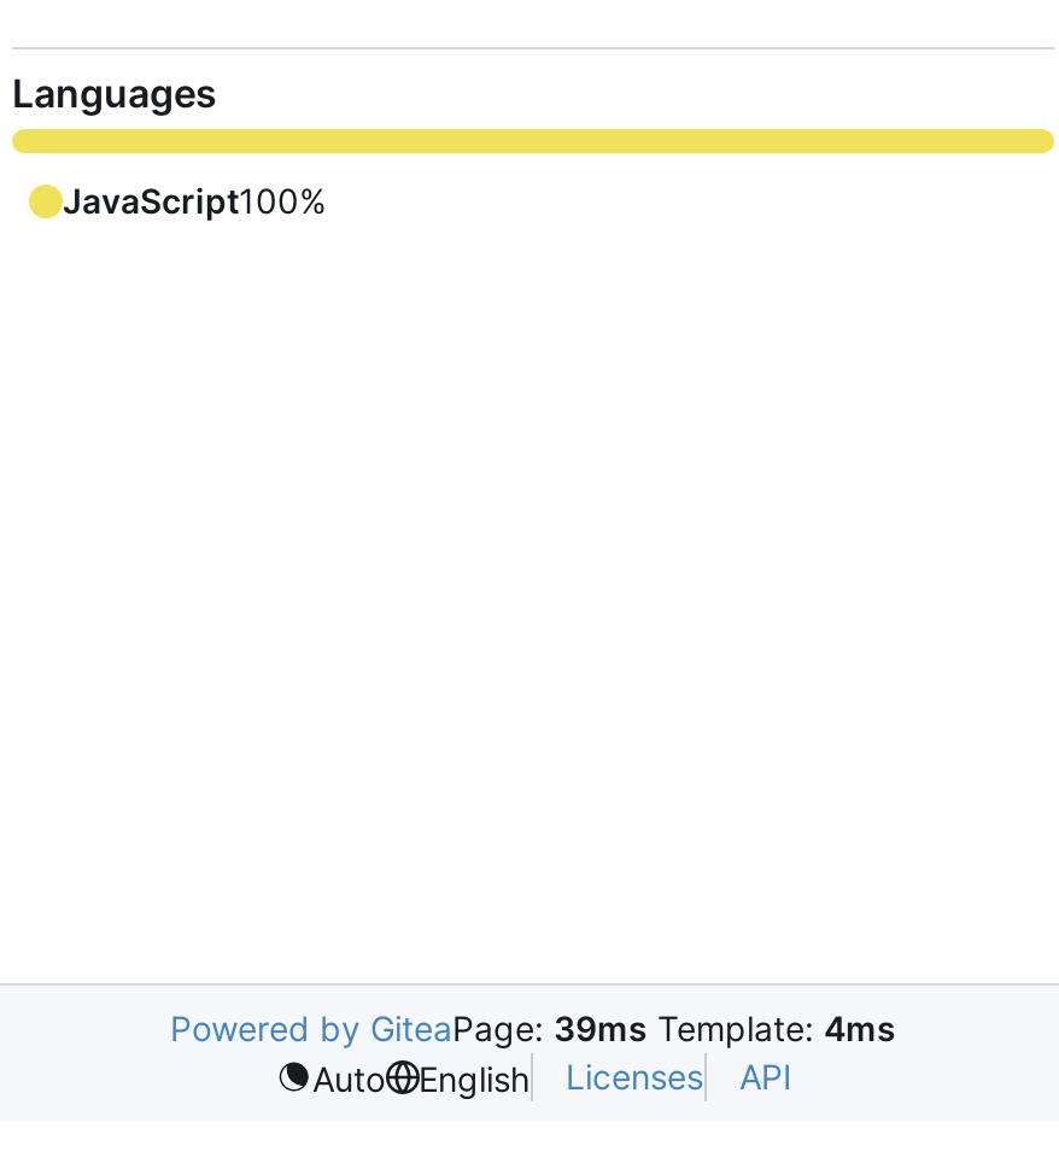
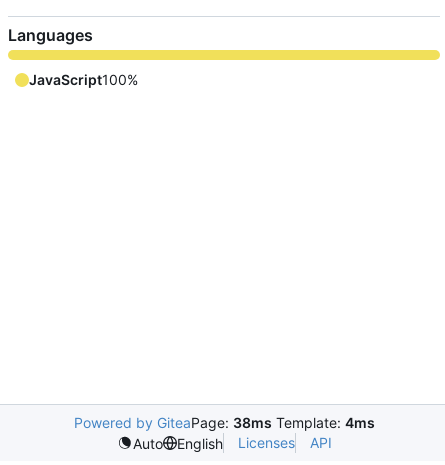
- Powered by GiteaPage: 39ms Template: 4ms
+ Powered by GiteaPage: 38ms Template: 4ms
